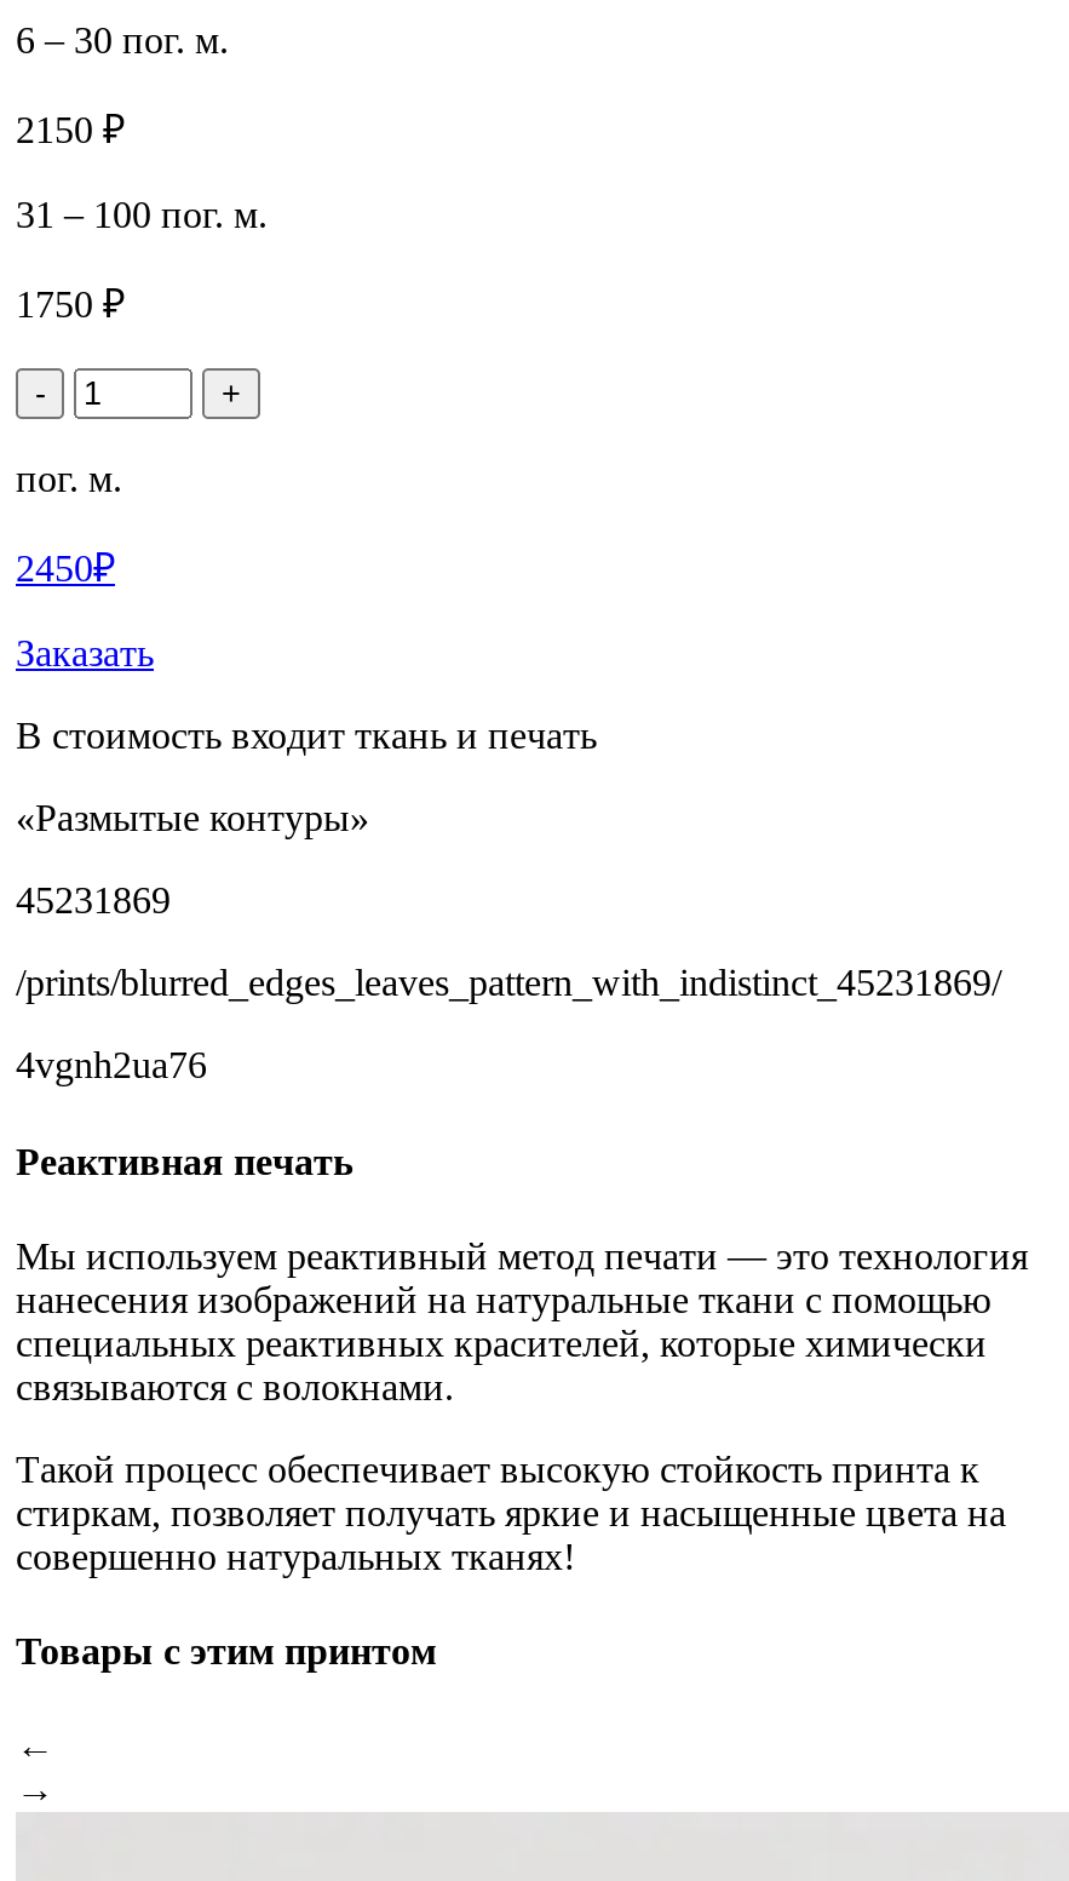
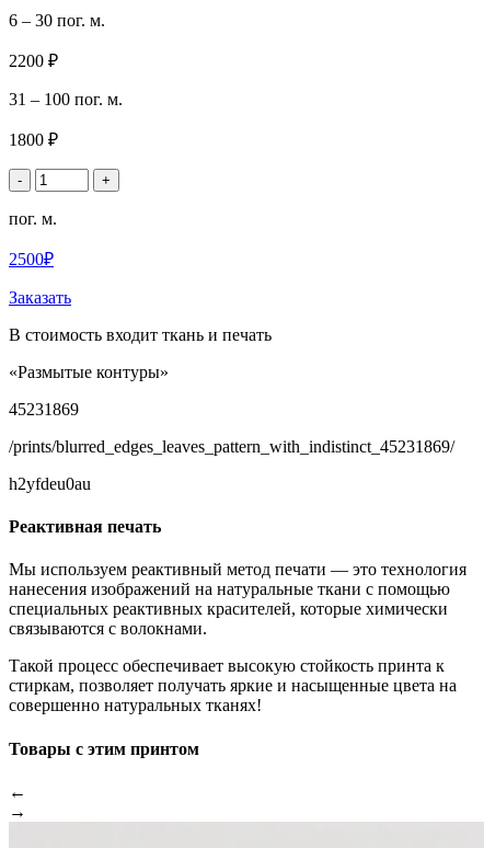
- 2150 ₽
+ 2200 ₽

- 1750 ₽
+ 1800 ₽

- 2450₽
+ 2500₽

- 4vgnh2ua76
+ h2yfdeu0au
